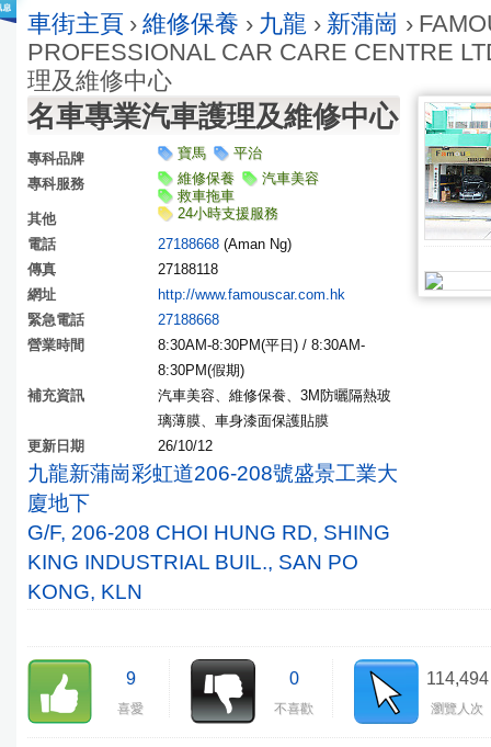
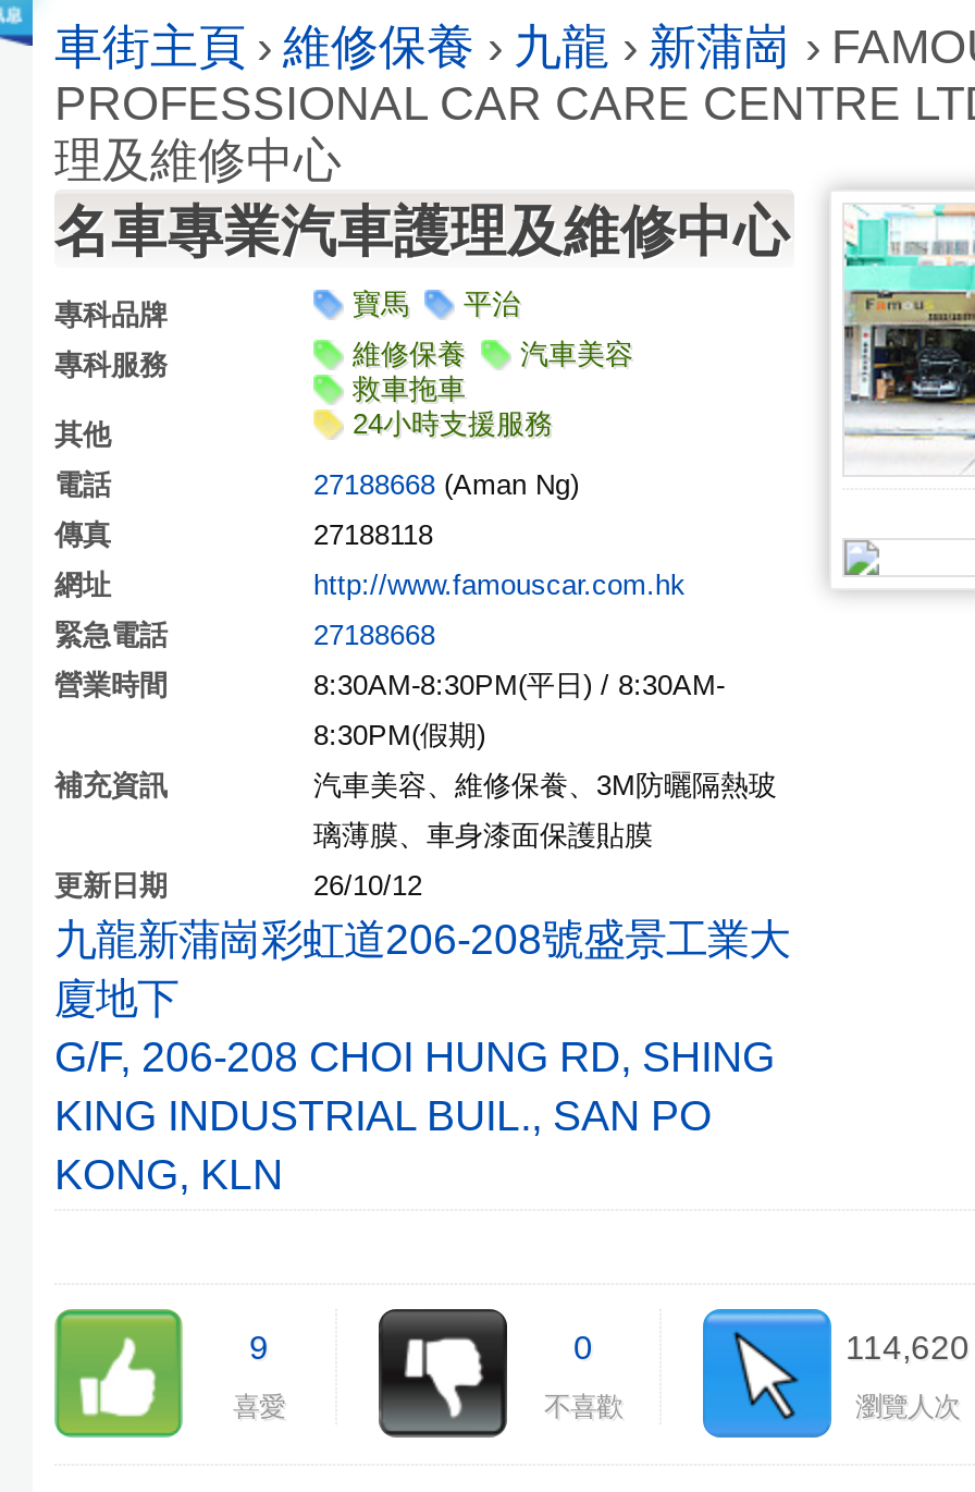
- 114,494
+ 114,620
